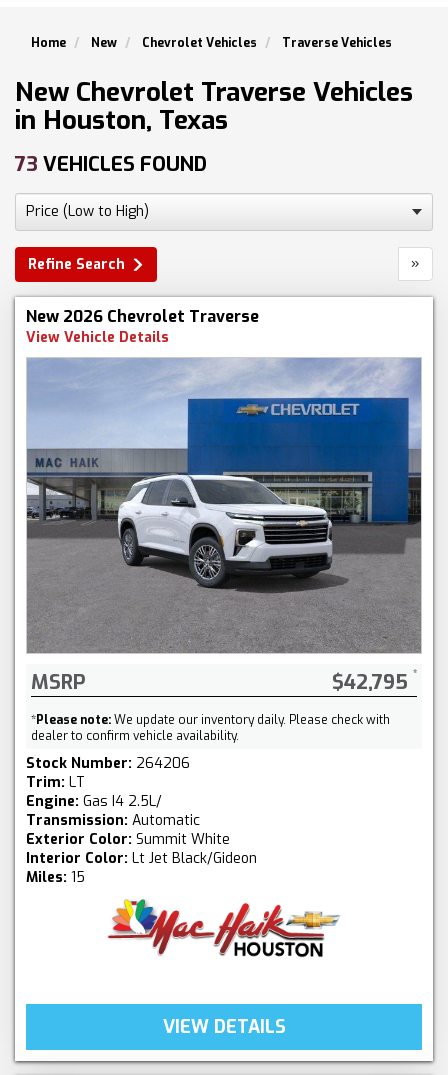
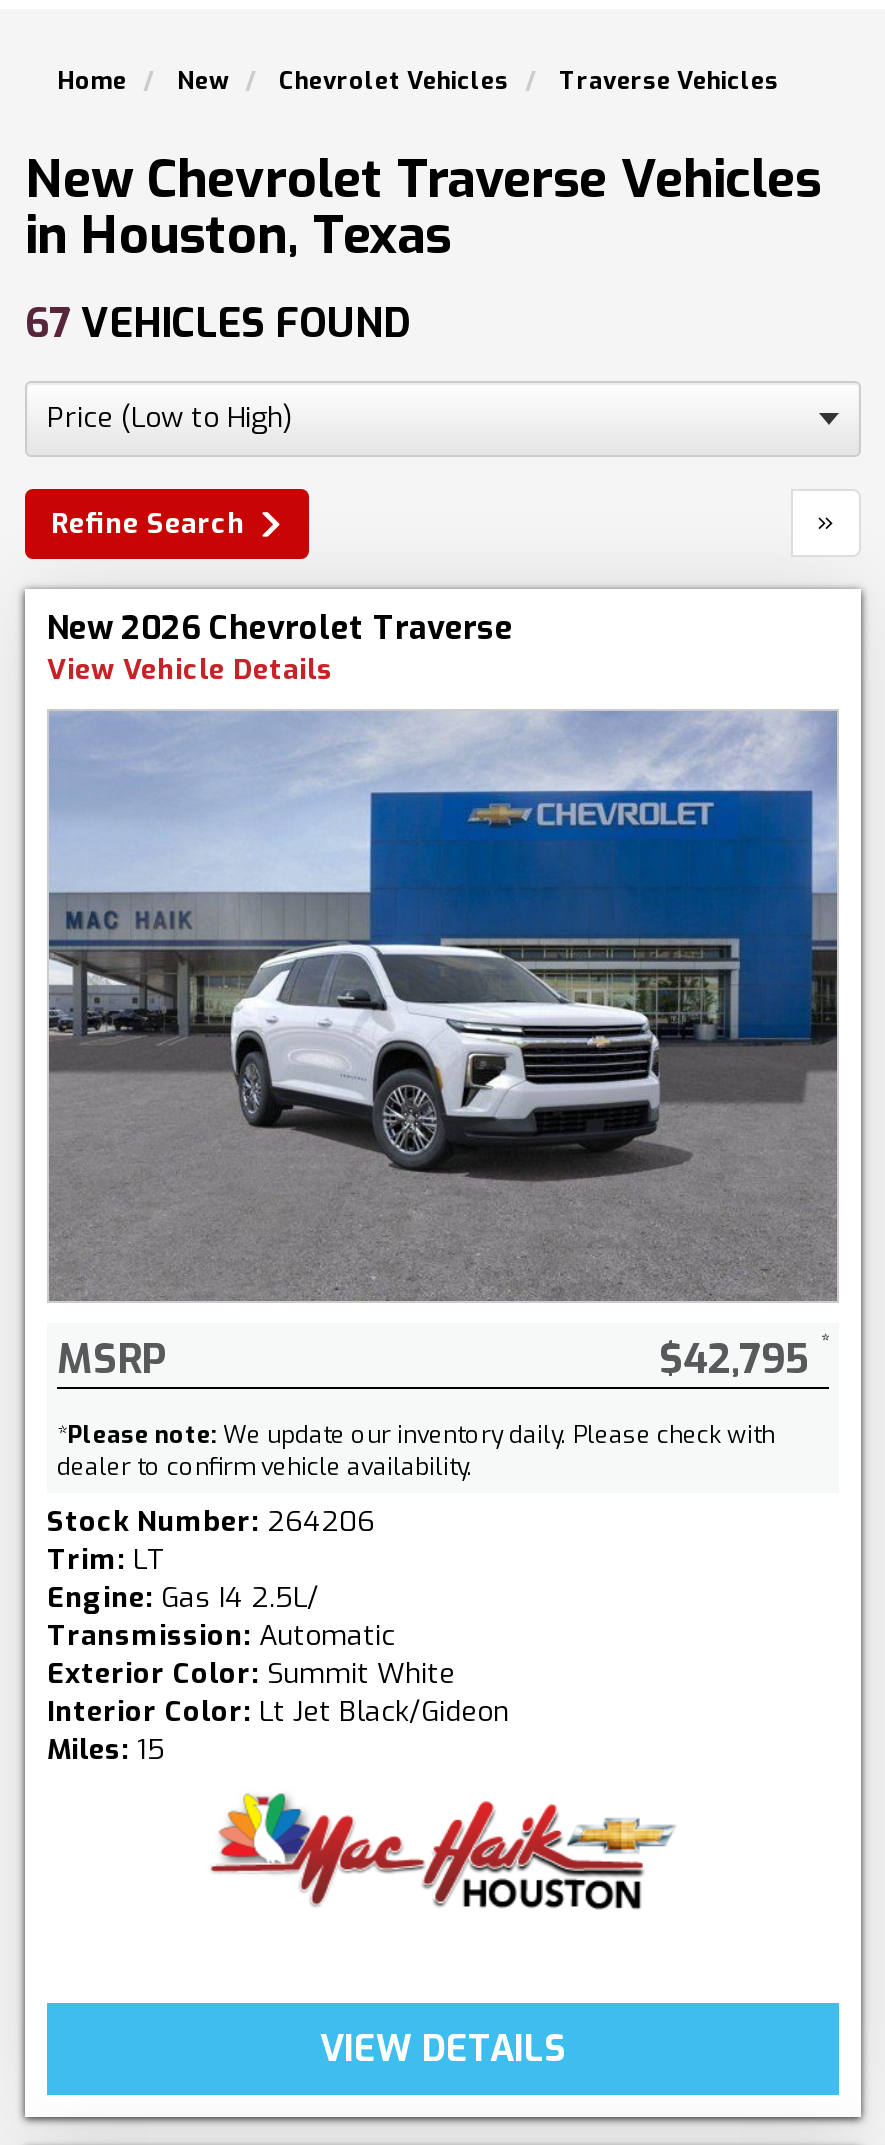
- 73 VEHICLES FOUND
+ 67 VEHICLES FOUND
